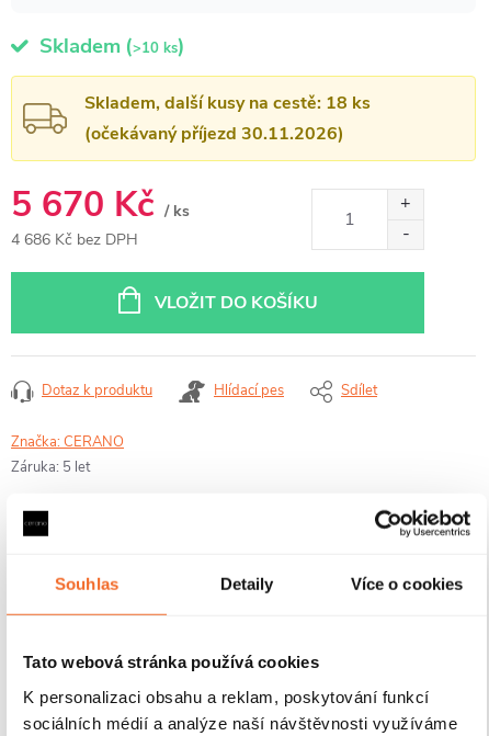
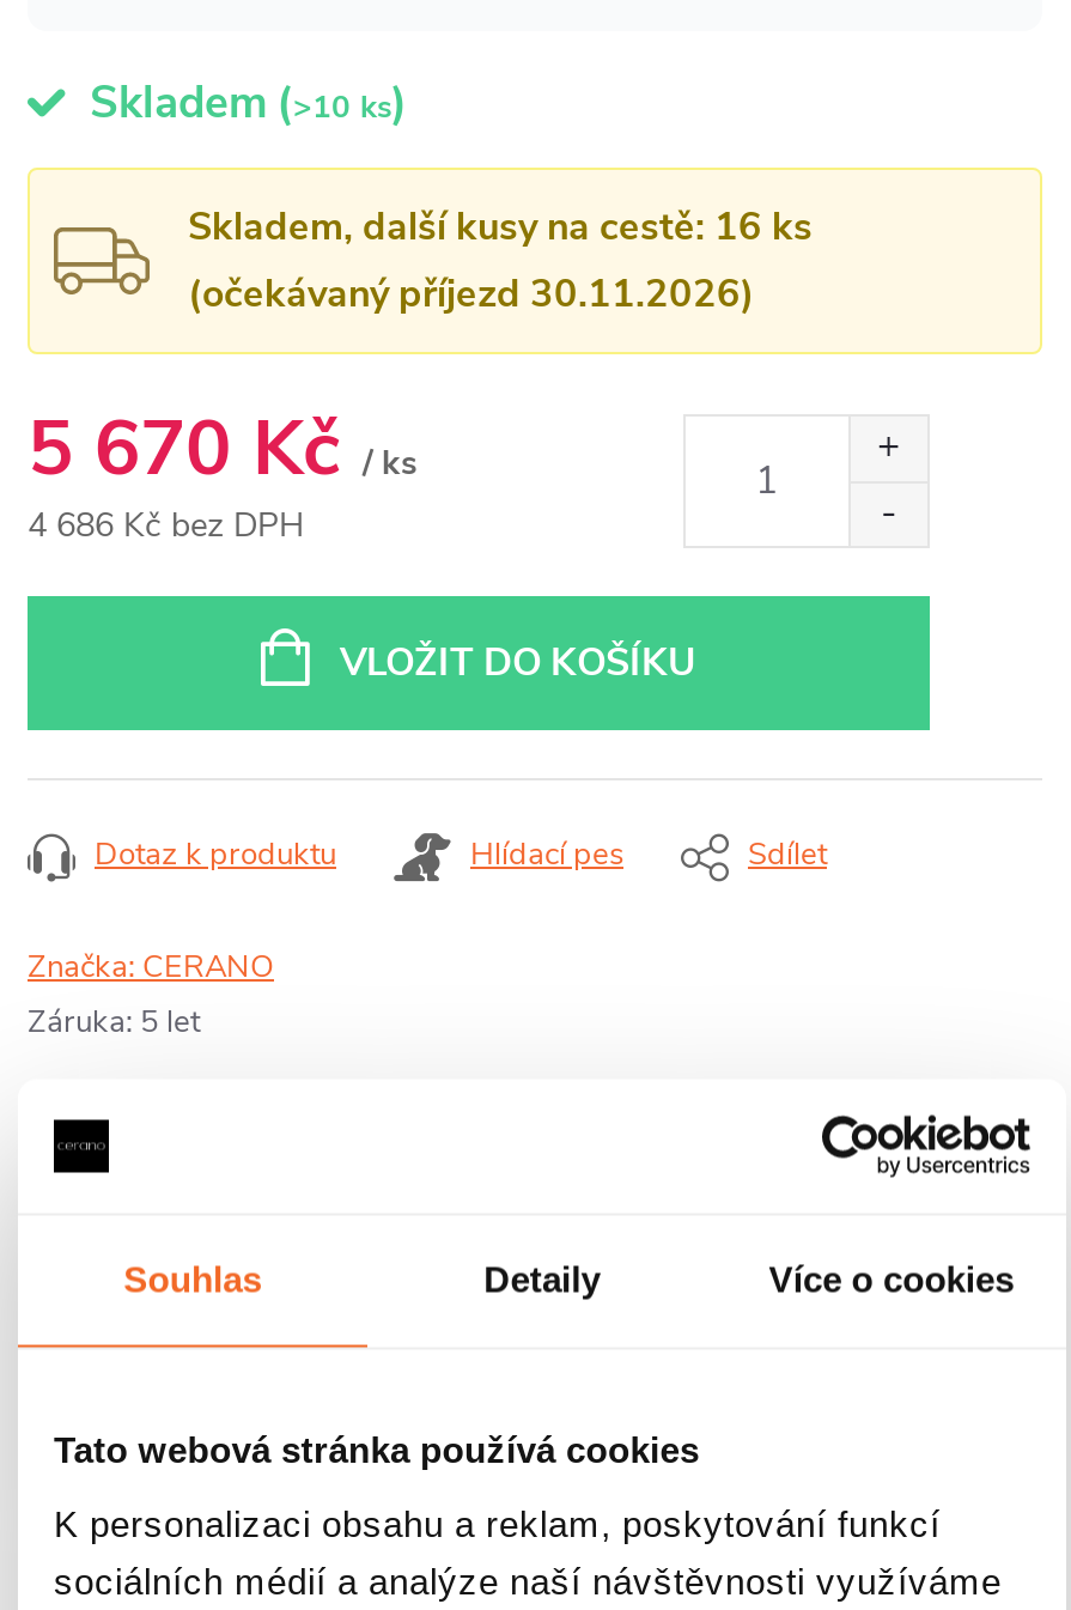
- Skladem, další kusy na cestě: 18 ks
+ Skladem, další kusy na cestě: 16 ks
